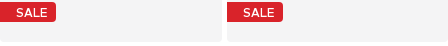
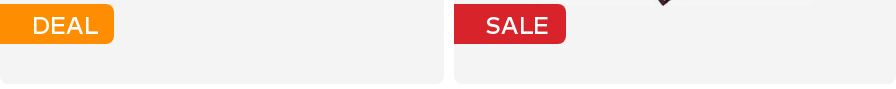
- SALE
+ DEAL
